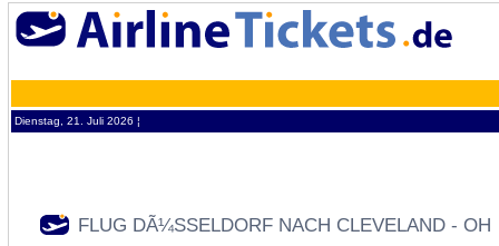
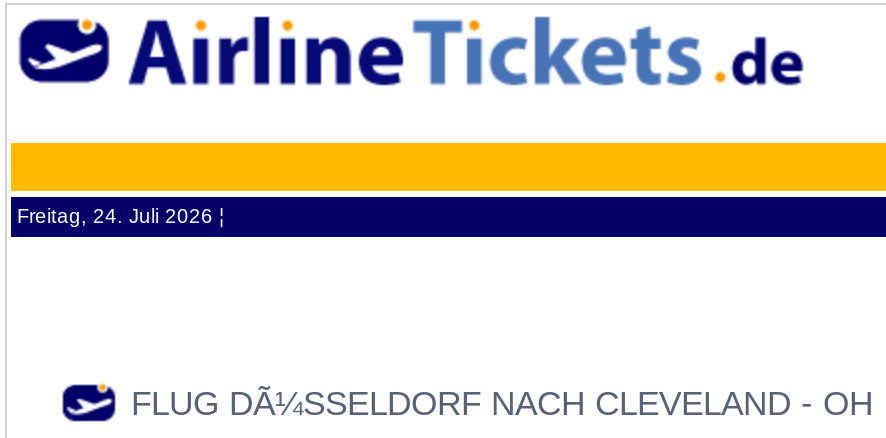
- Dienstag, 21. Juli 2026 ¦
+ Freitag, 24. Juli 2026 ¦
